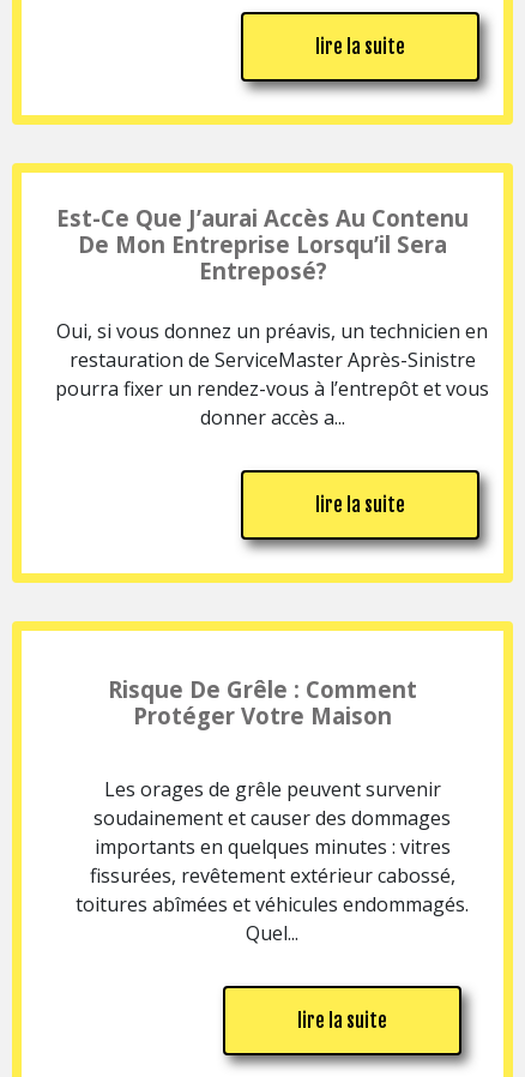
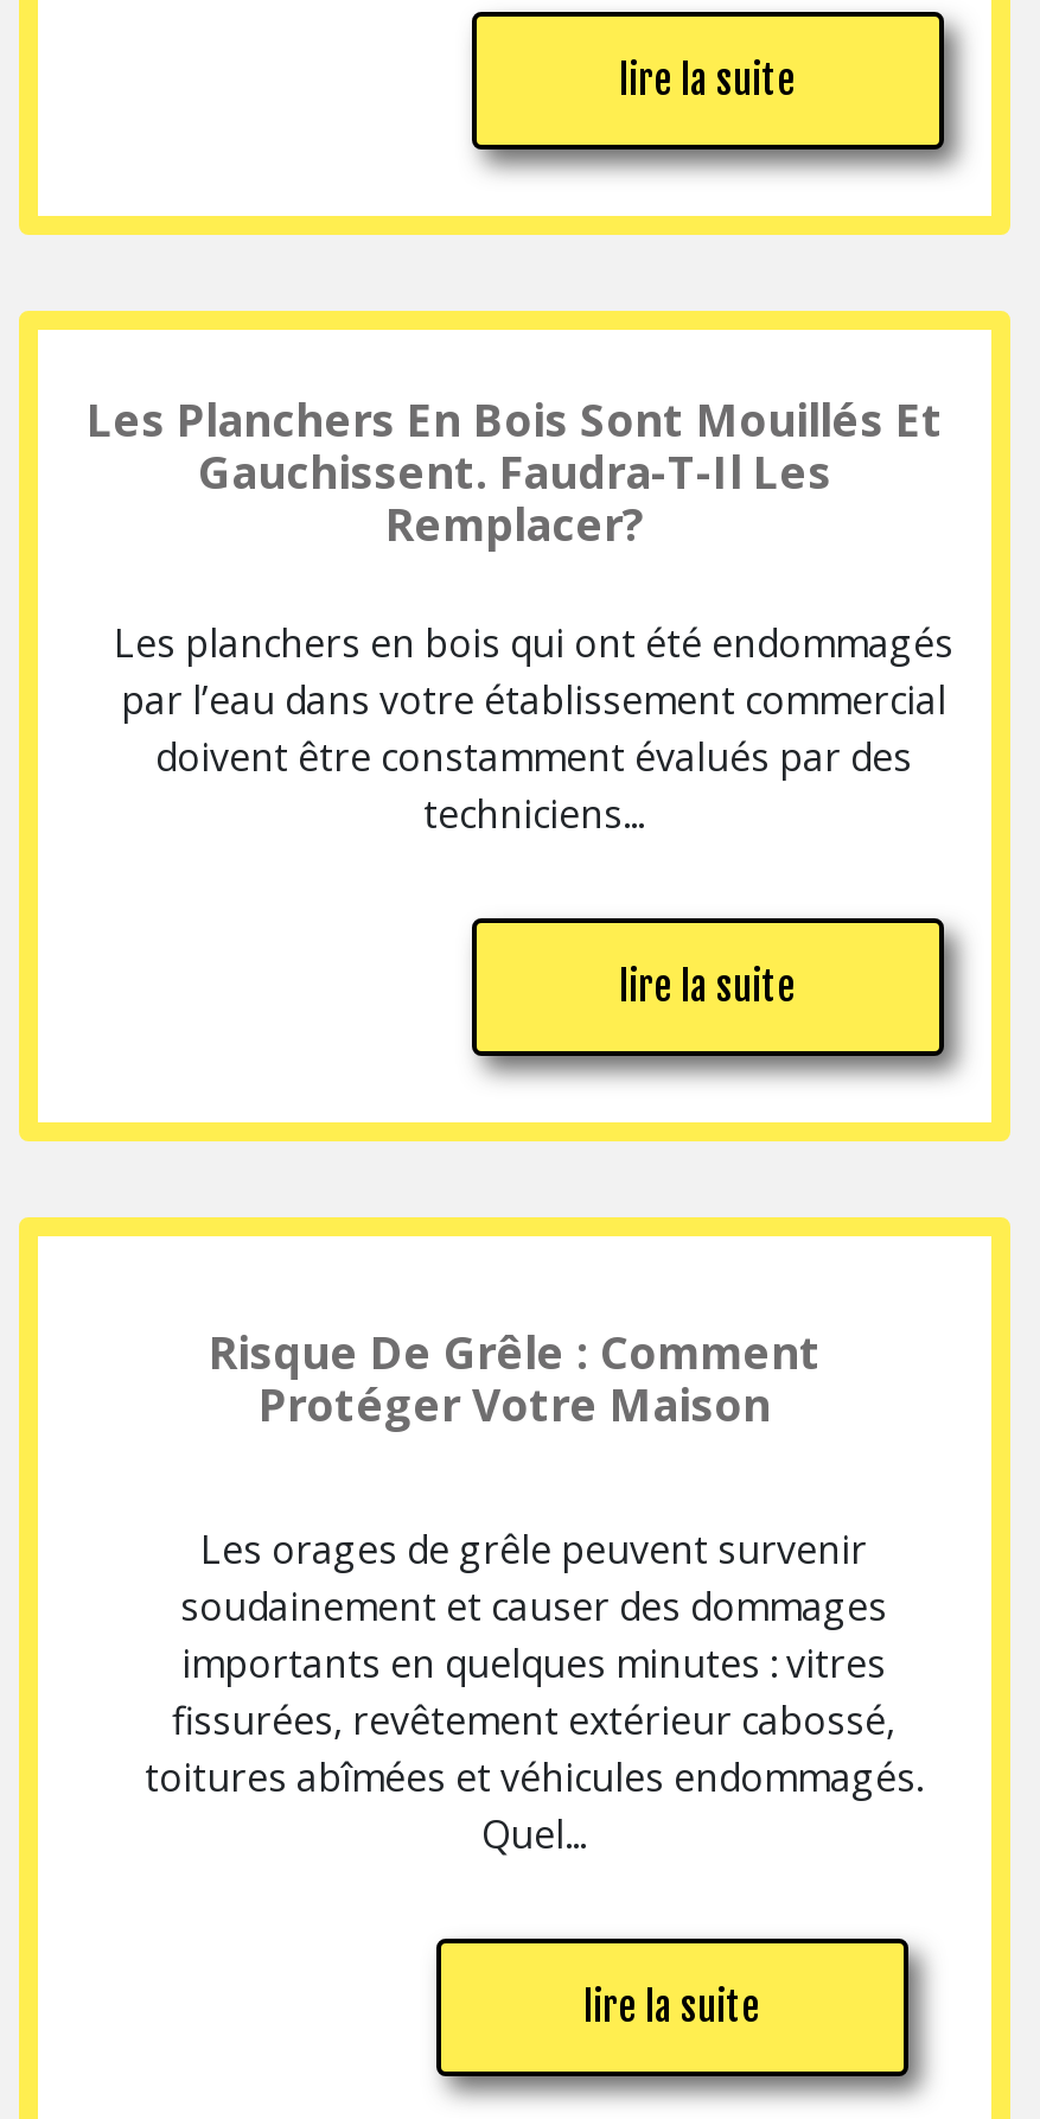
- Est-Ce Que J’aurai Accès Au Contenu
- De Mon Entreprise Lorsqu’il Sera
- Entreposé?
+ Les Planchers En Bois Sont Mouillés Et
+ Gauchissent. Faudra-T-Il Les
+ Remplacer?

- Oui, si vous donnez un préavis, un technicien en
- restauration de ServiceMaster Après-Sinistre
- pourra fixer un rendez-vous à l’entrepôt et vous
- donner accès a...
+ Les planchers en bois qui ont été endommagés
+ par l’eau dans votre établissement commercial
+ doivent être constamment évalués par des
+ techniciens...
